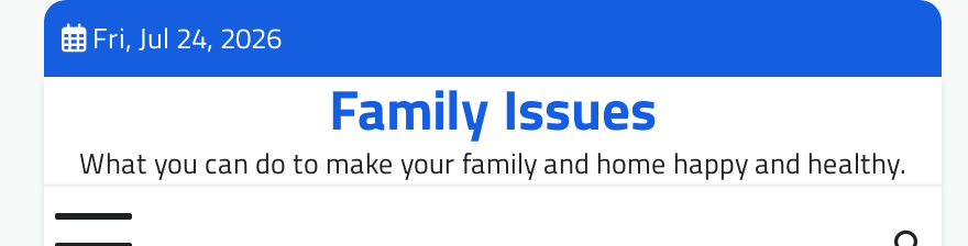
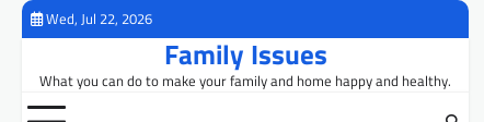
- Fri, Jul 24, 2026
+ Wed, Jul 22, 2026
